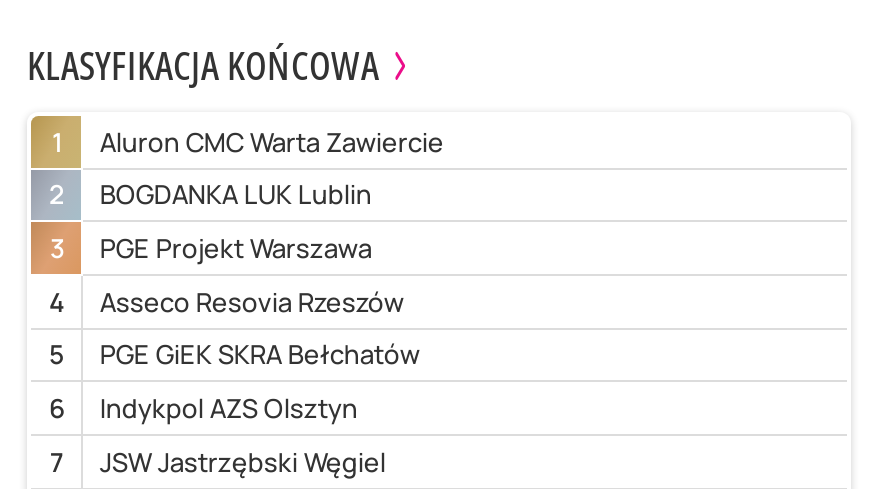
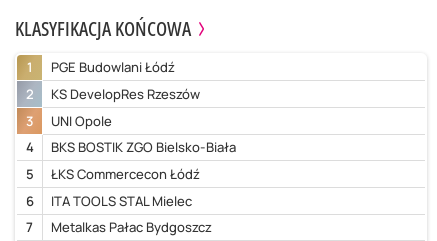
- Aluron CMC Warta Zawiercie
+ PGE Budowlani Łódź

- BOGDANKA LUK Lublin
+ KS DevelopRes Rzeszów

- PGE Projekt Warszawa
+ UNI Opole

- Asseco Resovia Rzeszów
+ BKS BOSTIK ZGO Bielsko-Biała

- PGE GiEK SKRA Bełchatów
+ ŁKS Commercecon Łódź

- Indykpol AZS Olsztyn
+ ITA TOOLS STAL Mielec

- JSW Jastrzębski Węgiel
+ Metalkas Pałac Bydgoszcz
